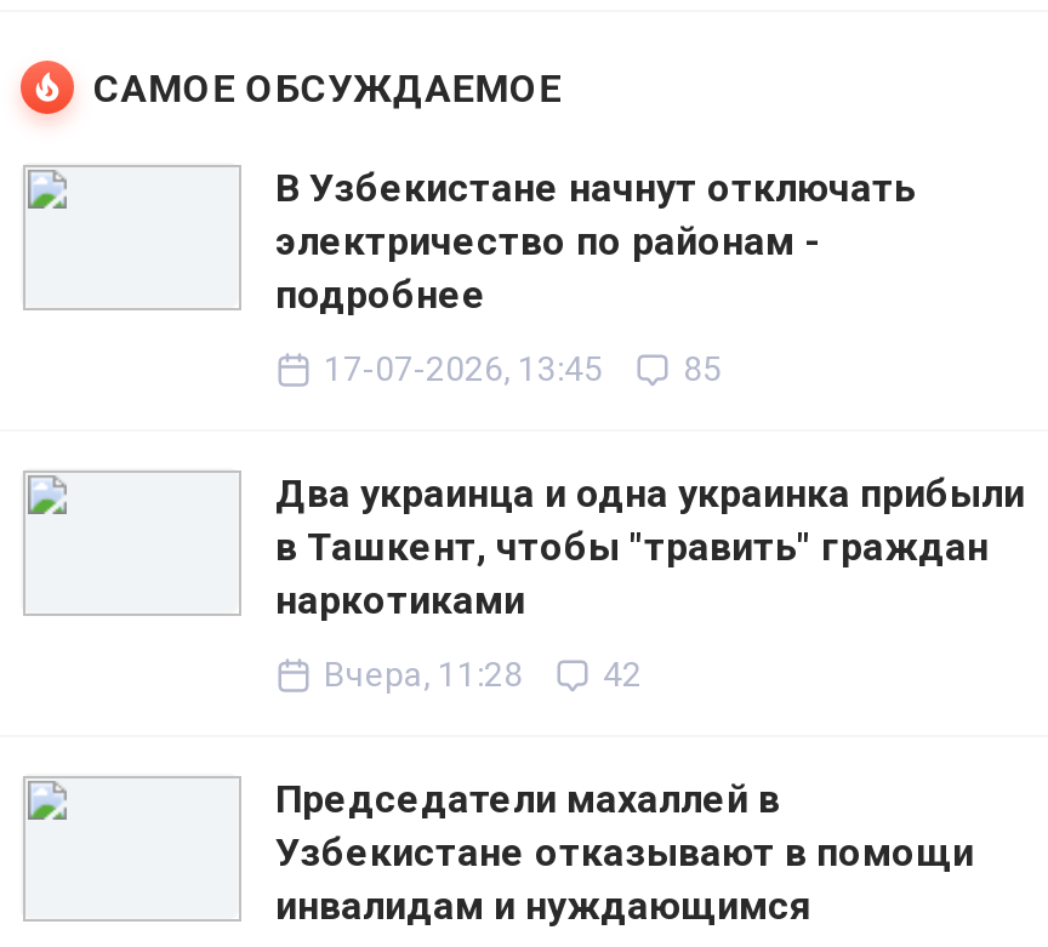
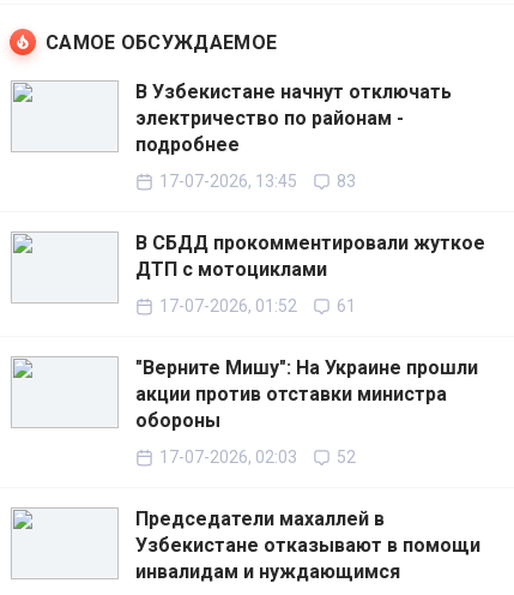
- 85
- Два украинца и одна украинка прибыли
- в Ташкент, чтобы "травить" граждан
- наркотиками
- Вчера, 11:28
- 42
+ 83
+ В СБДД прокомментировали жуткое
+ ДТП с мотоциклами
+ 17-07-2026, 01:52
+ 61
+ "Верните Мишу": На Украине прошли
+ акции против отставки министра
+ обороны
+ 17-07-2026, 02:03
+ 52
